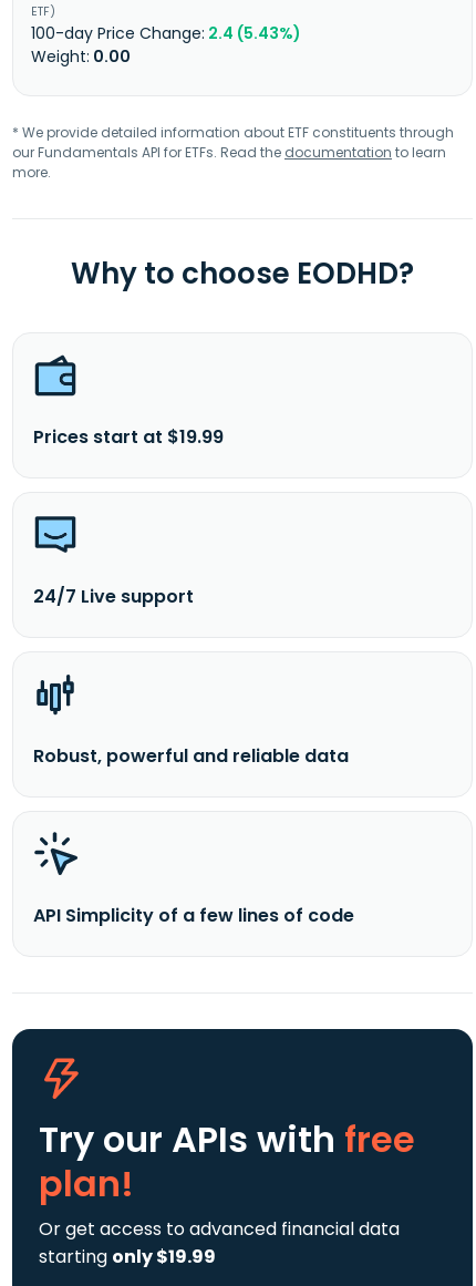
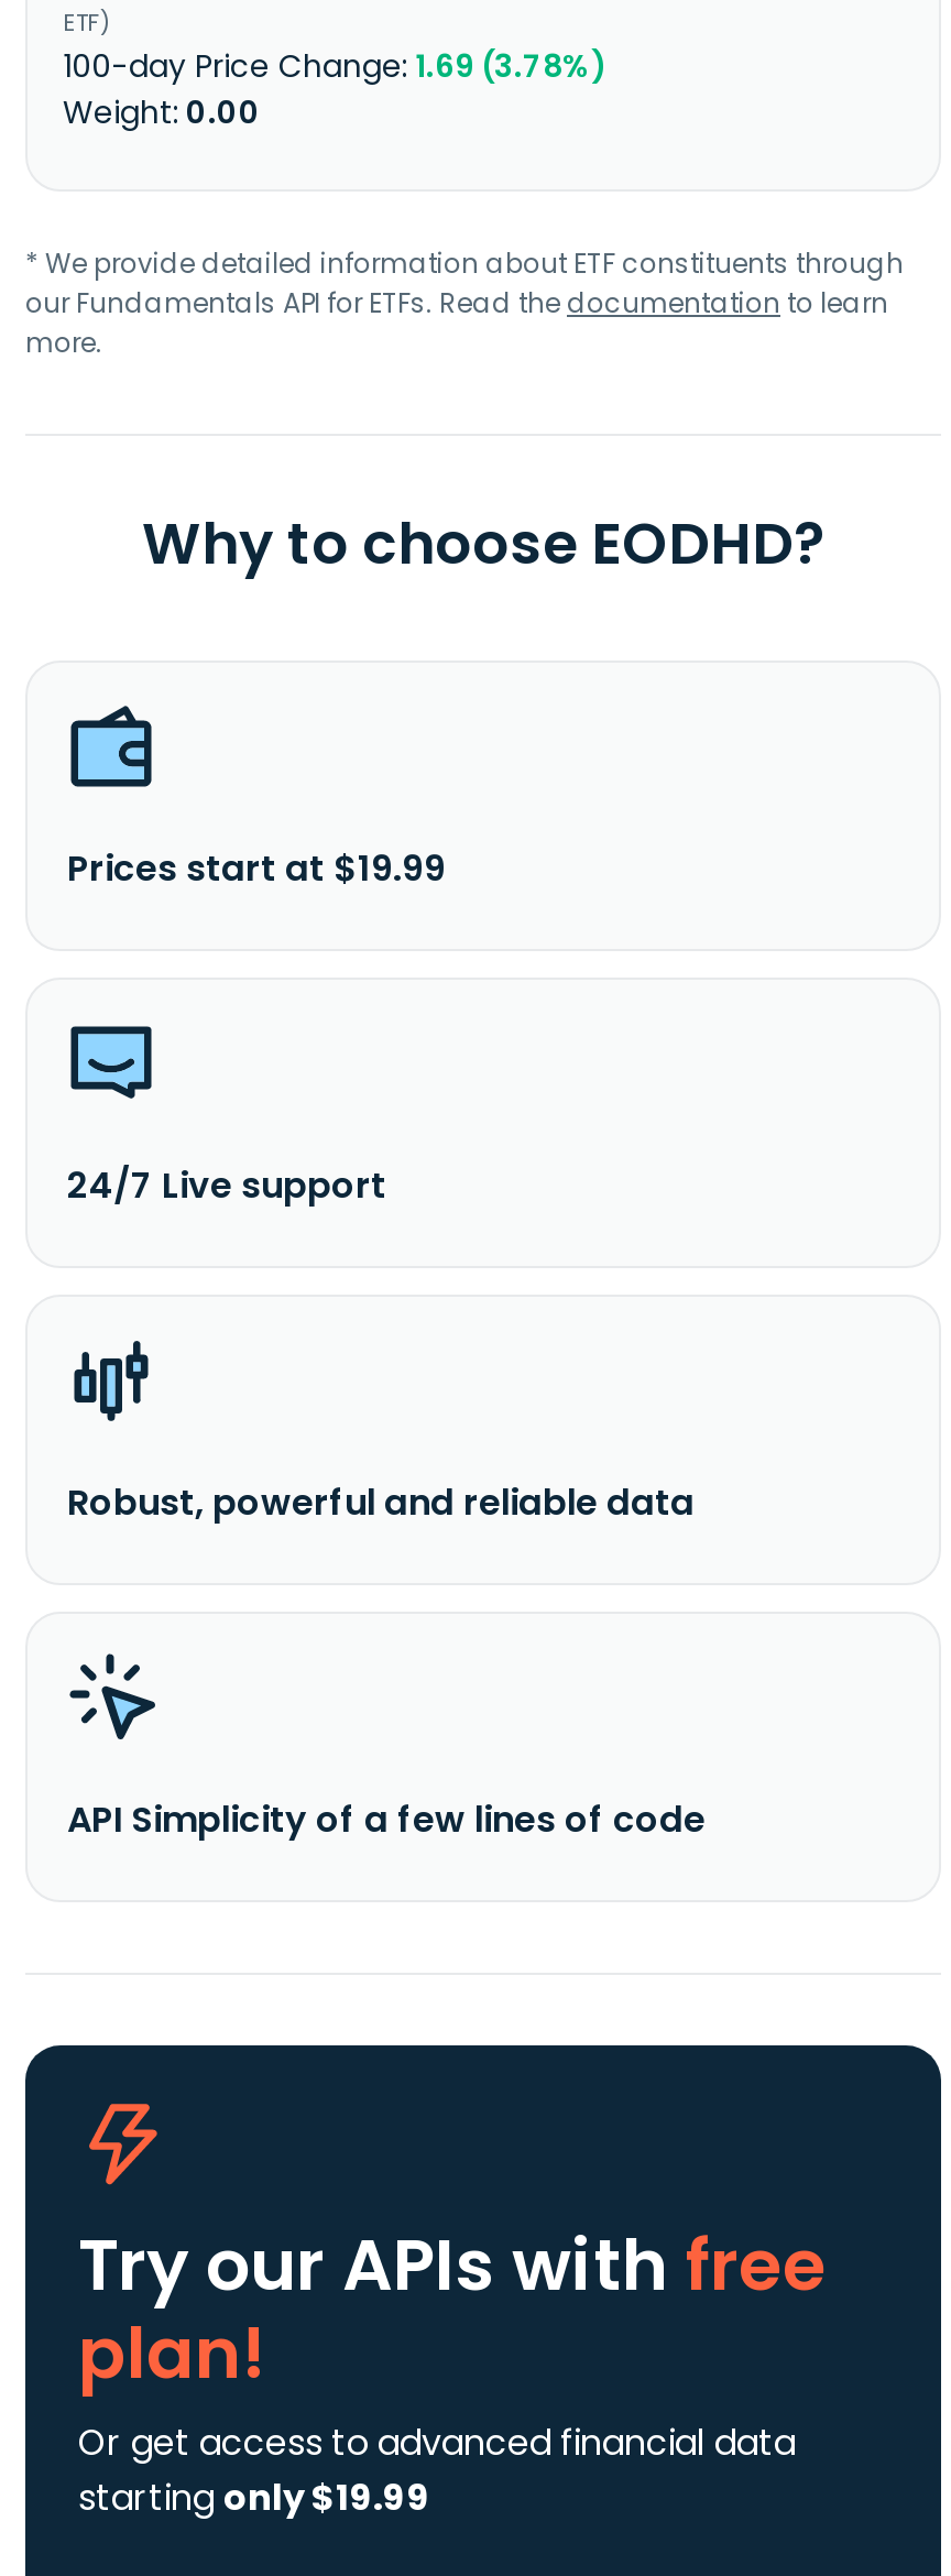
- 2.4 (5.43%)
+ 1.69 (3.78%)
